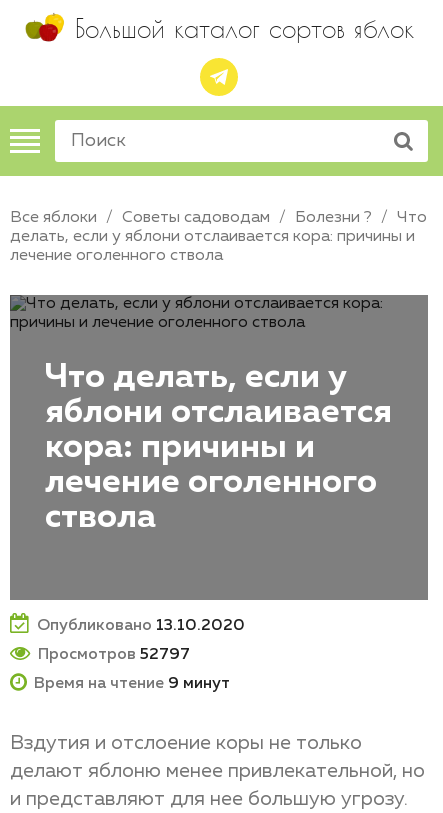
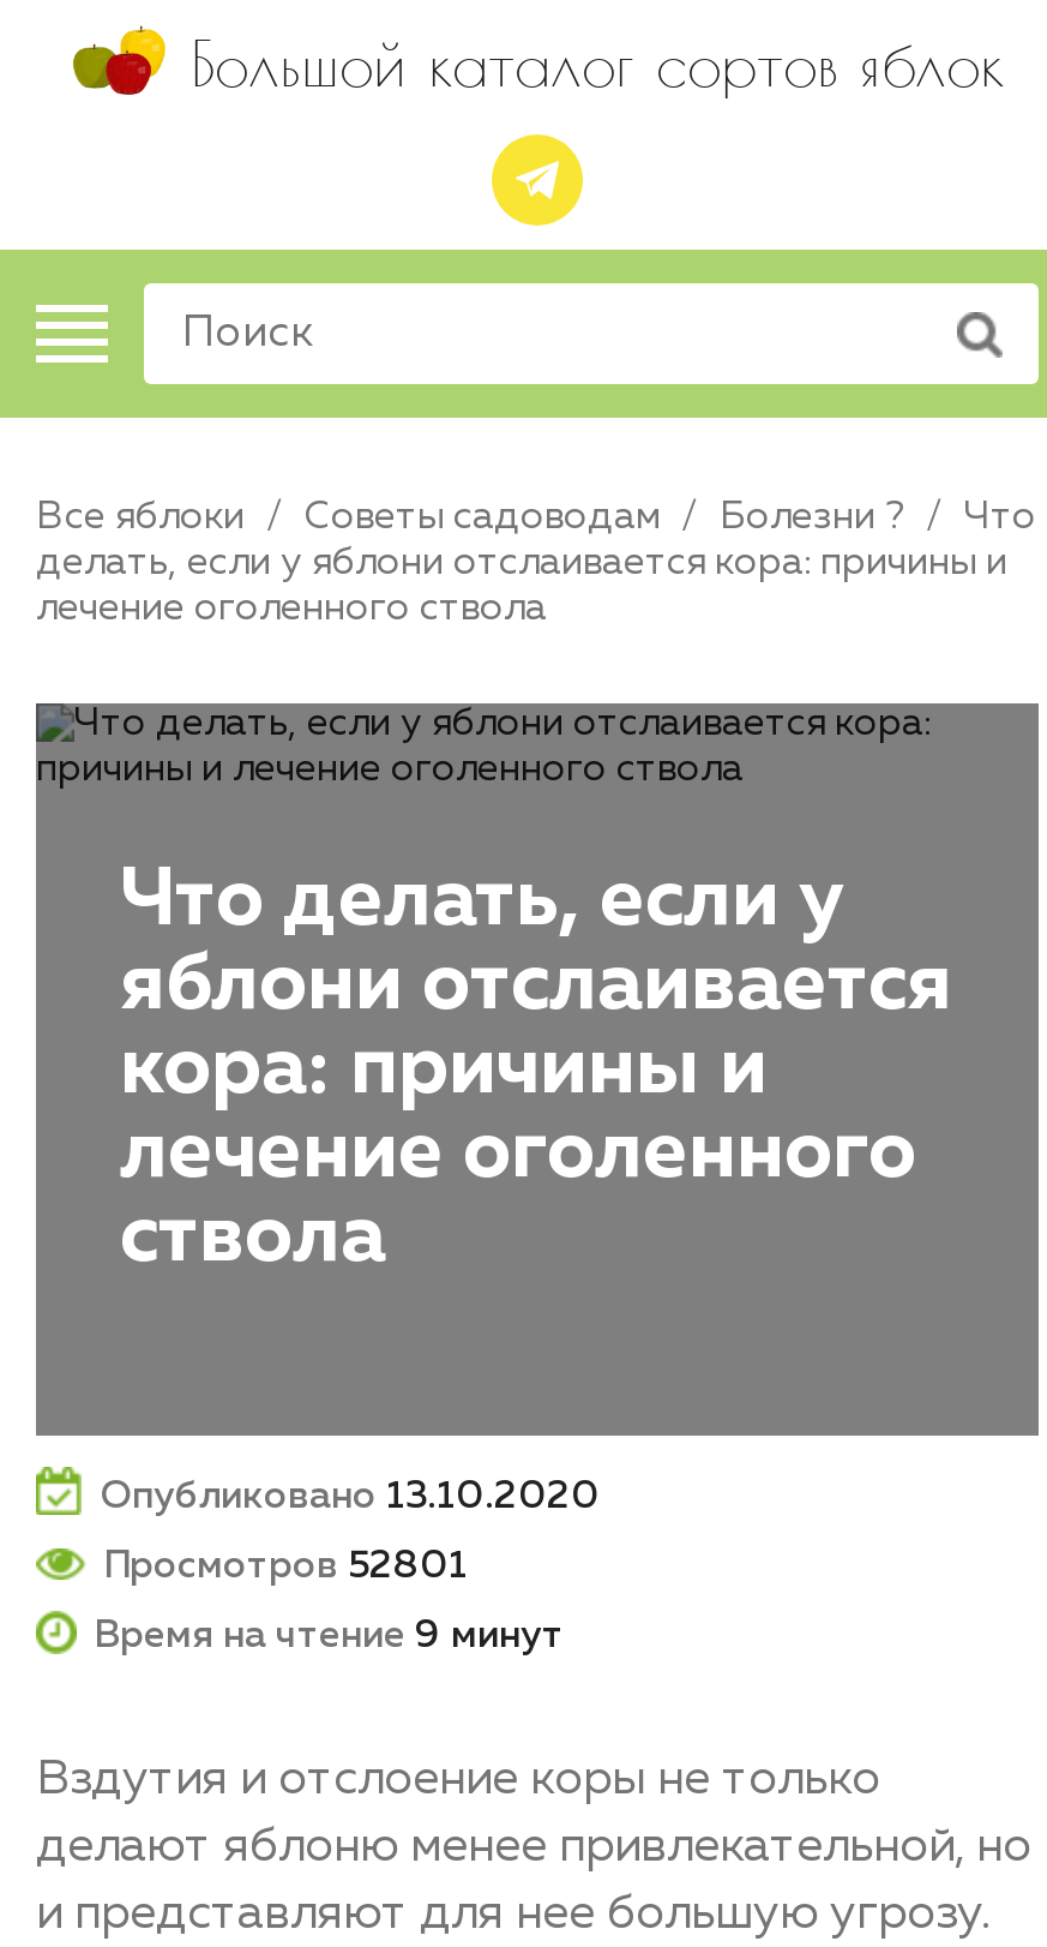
- Просмотров 52797
+ Просмотров 52801
